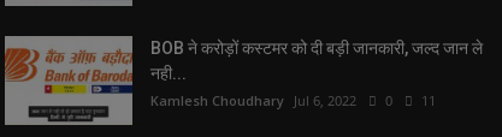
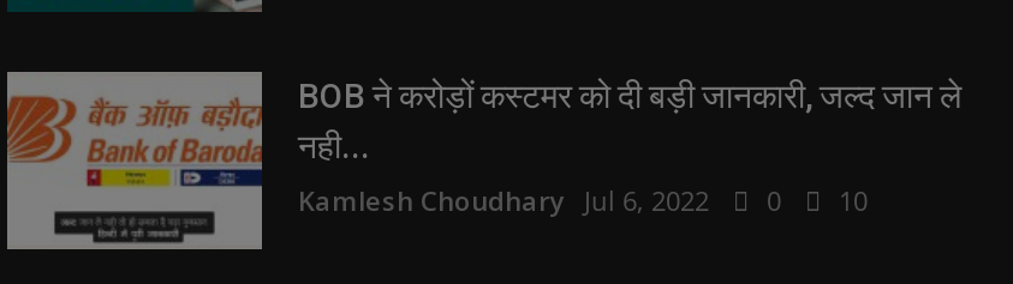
- Kamlesh Choudhary Jul 6, 2022 0 11
+ Kamlesh Choudhary Jul 6, 2022 0 10
